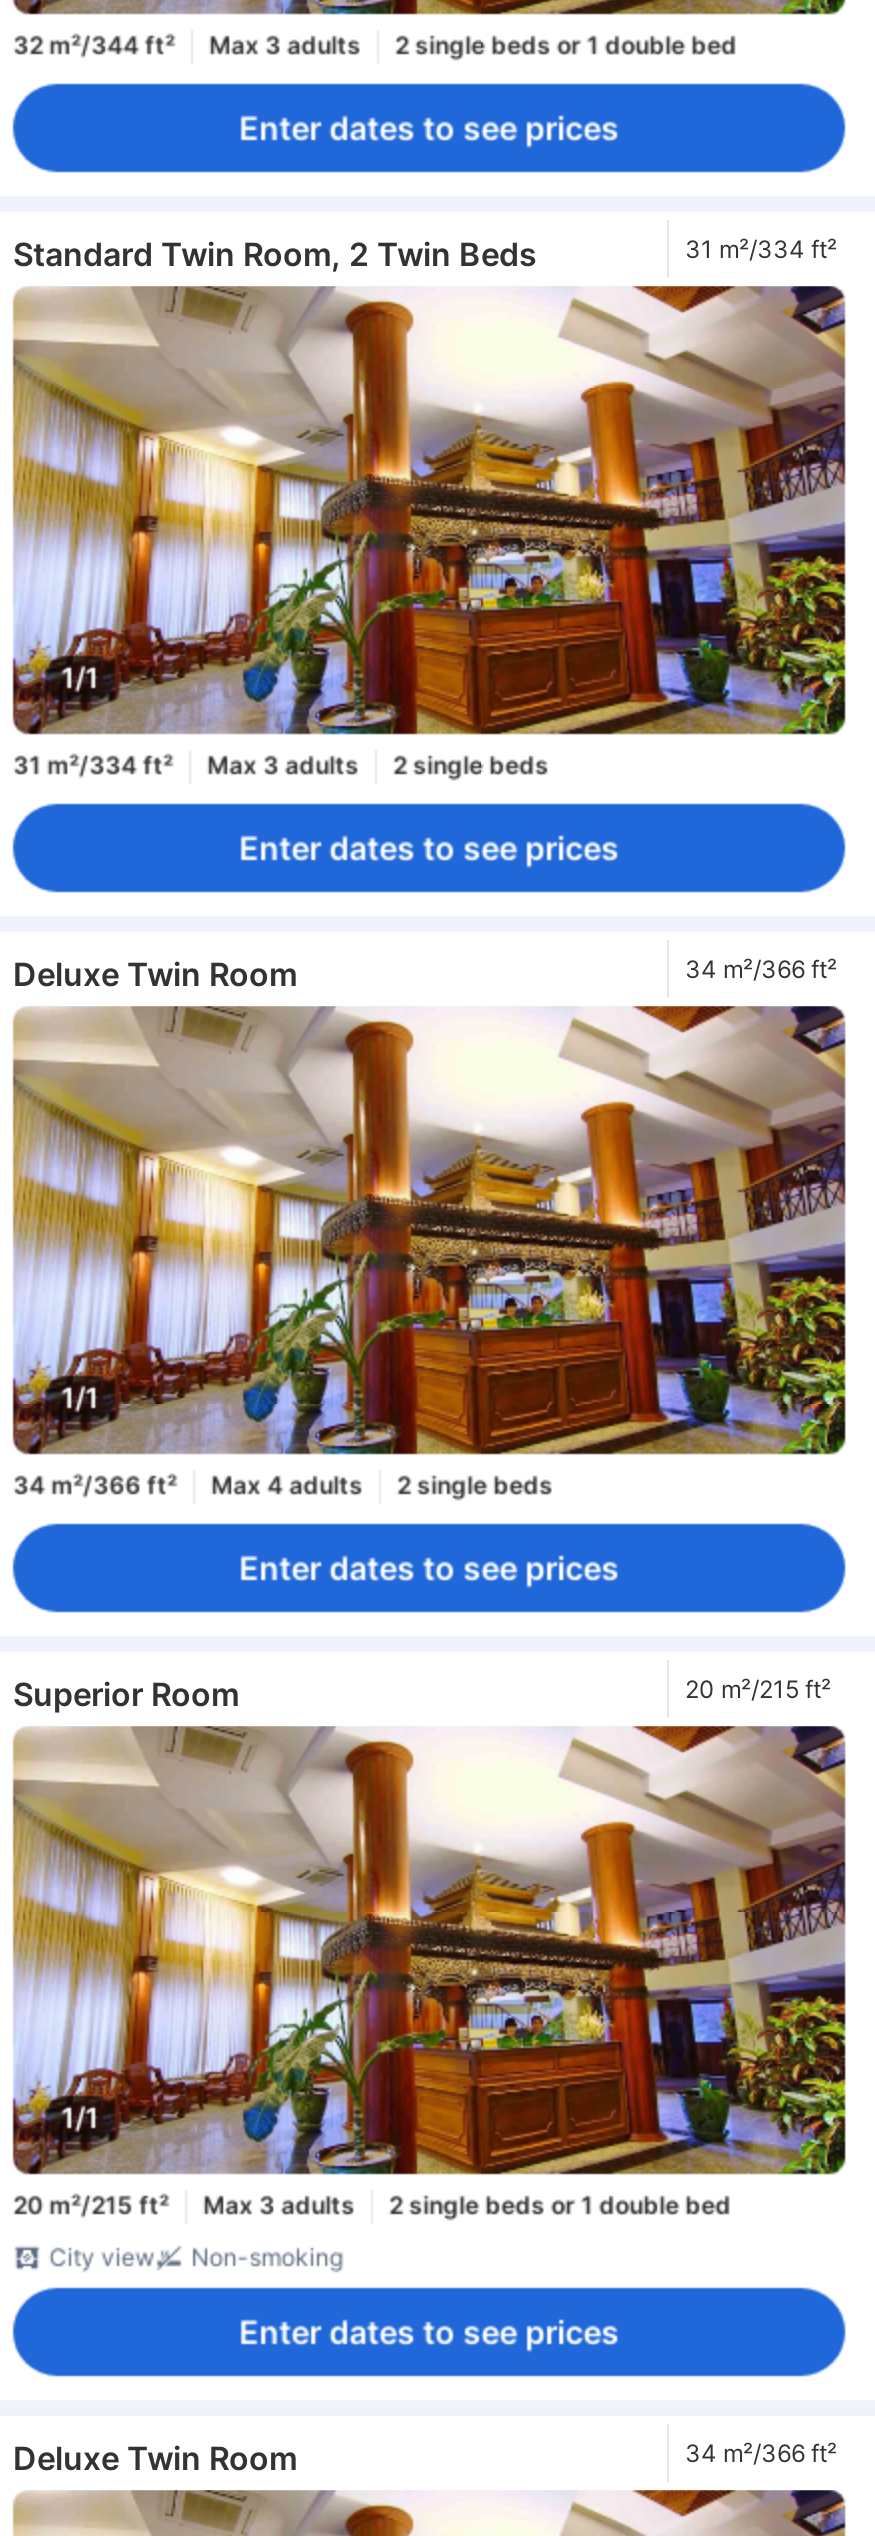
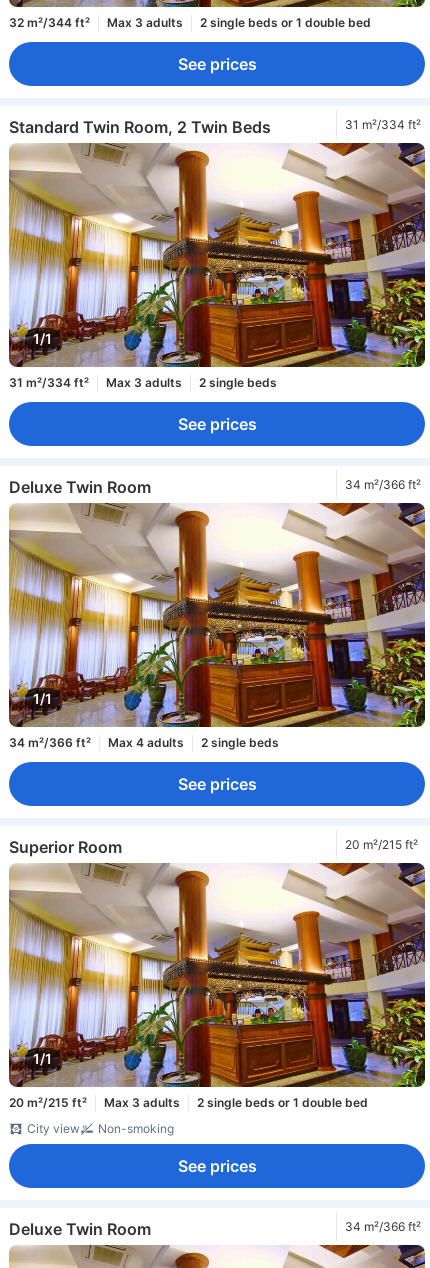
- Enter dates to see prices
+ See prices

- Enter dates to see prices
+ See prices

- Enter dates to see prices
+ See prices

- Enter dates to see prices
+ See prices
